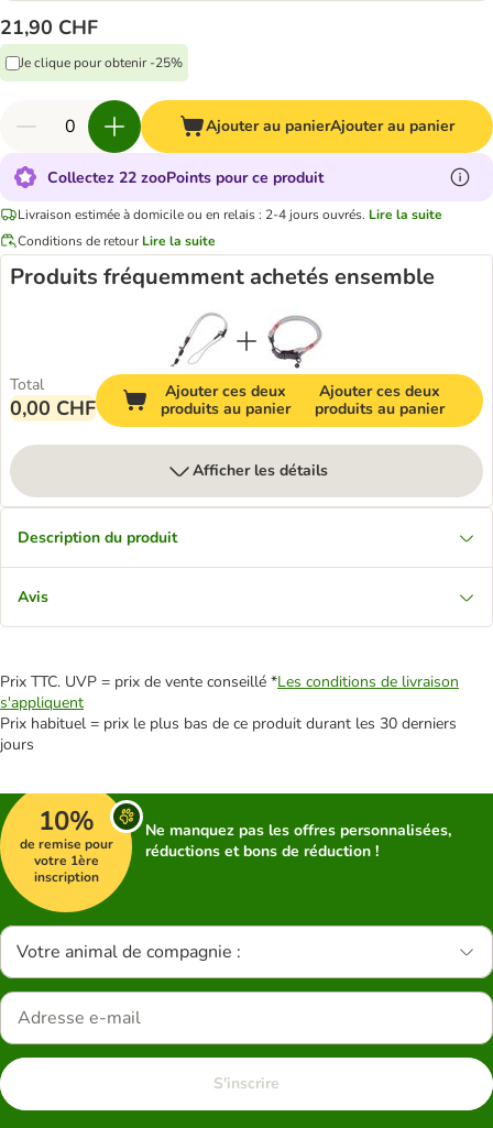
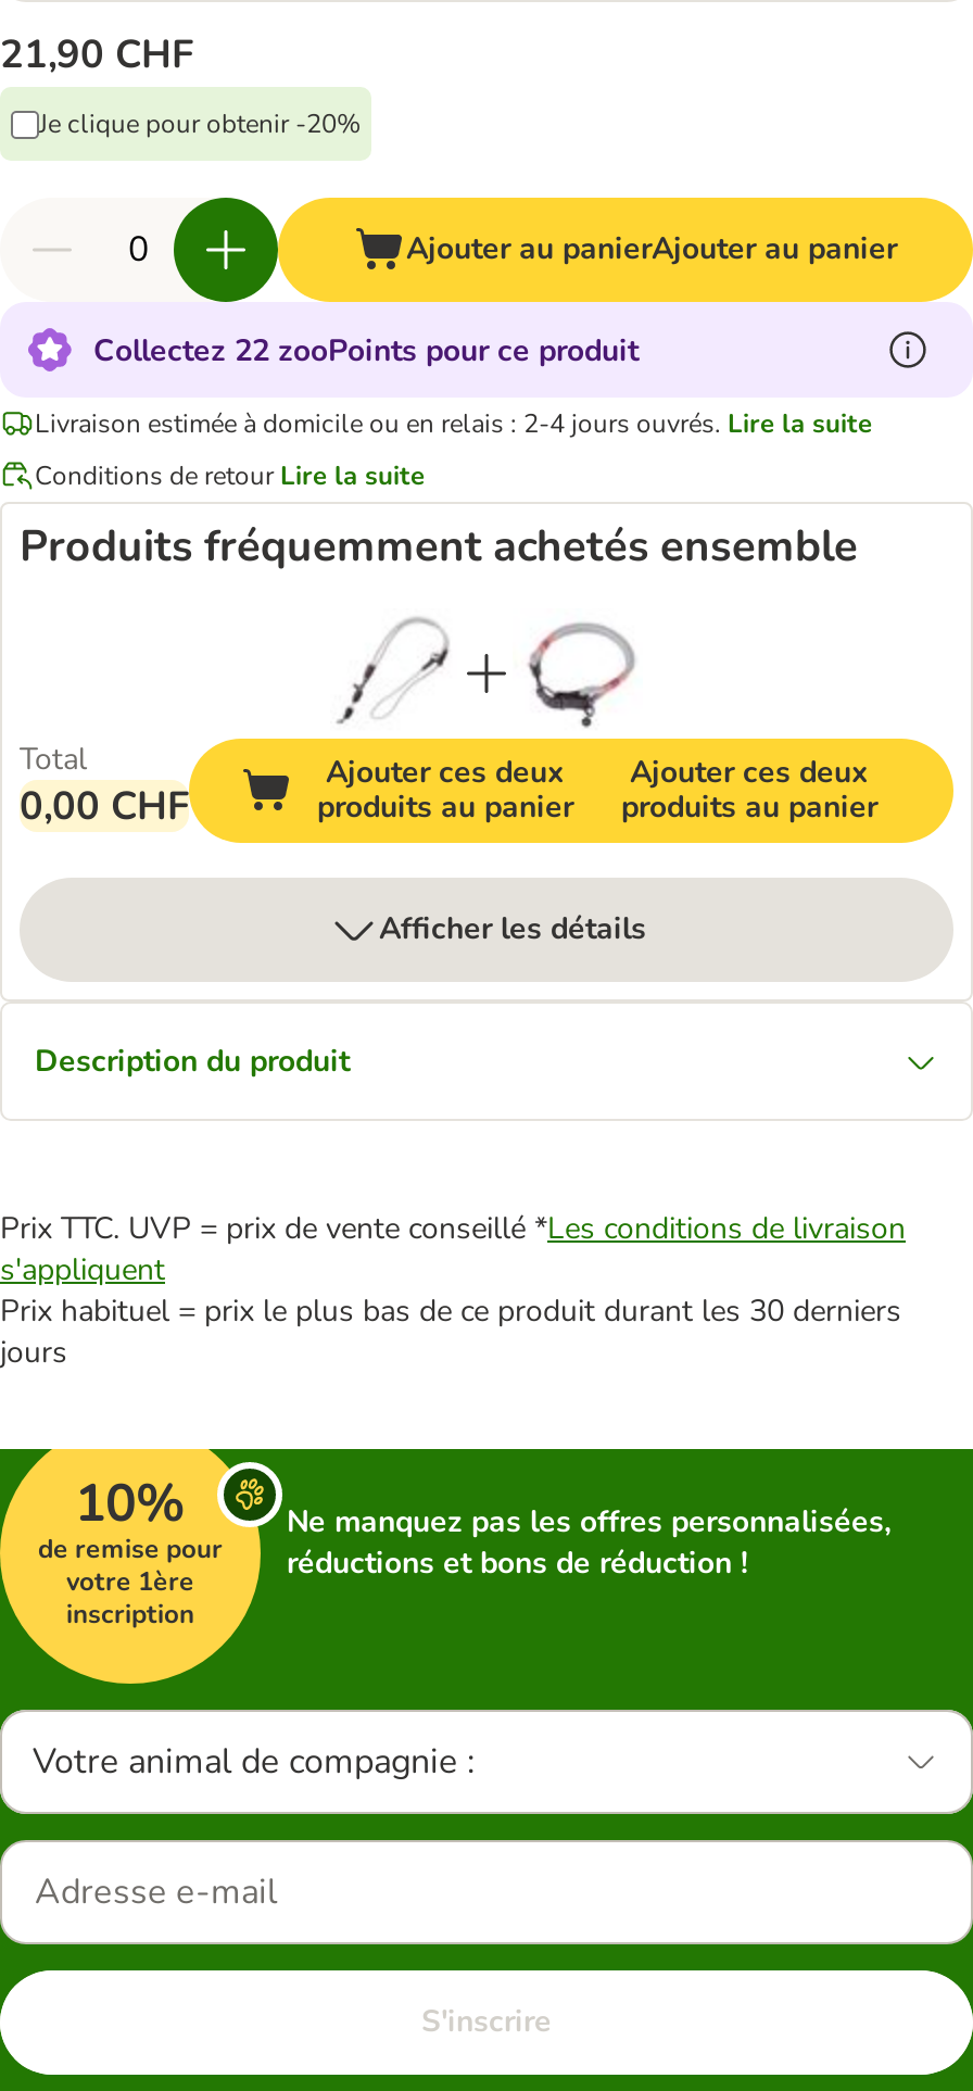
- Je clique pour obtenir -25%
+ Je clique pour obtenir -20%

- Avis
